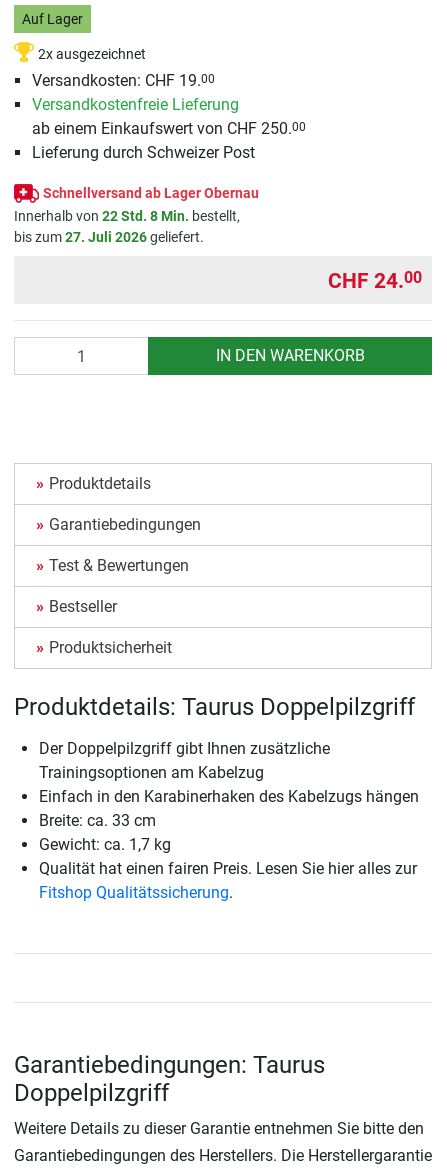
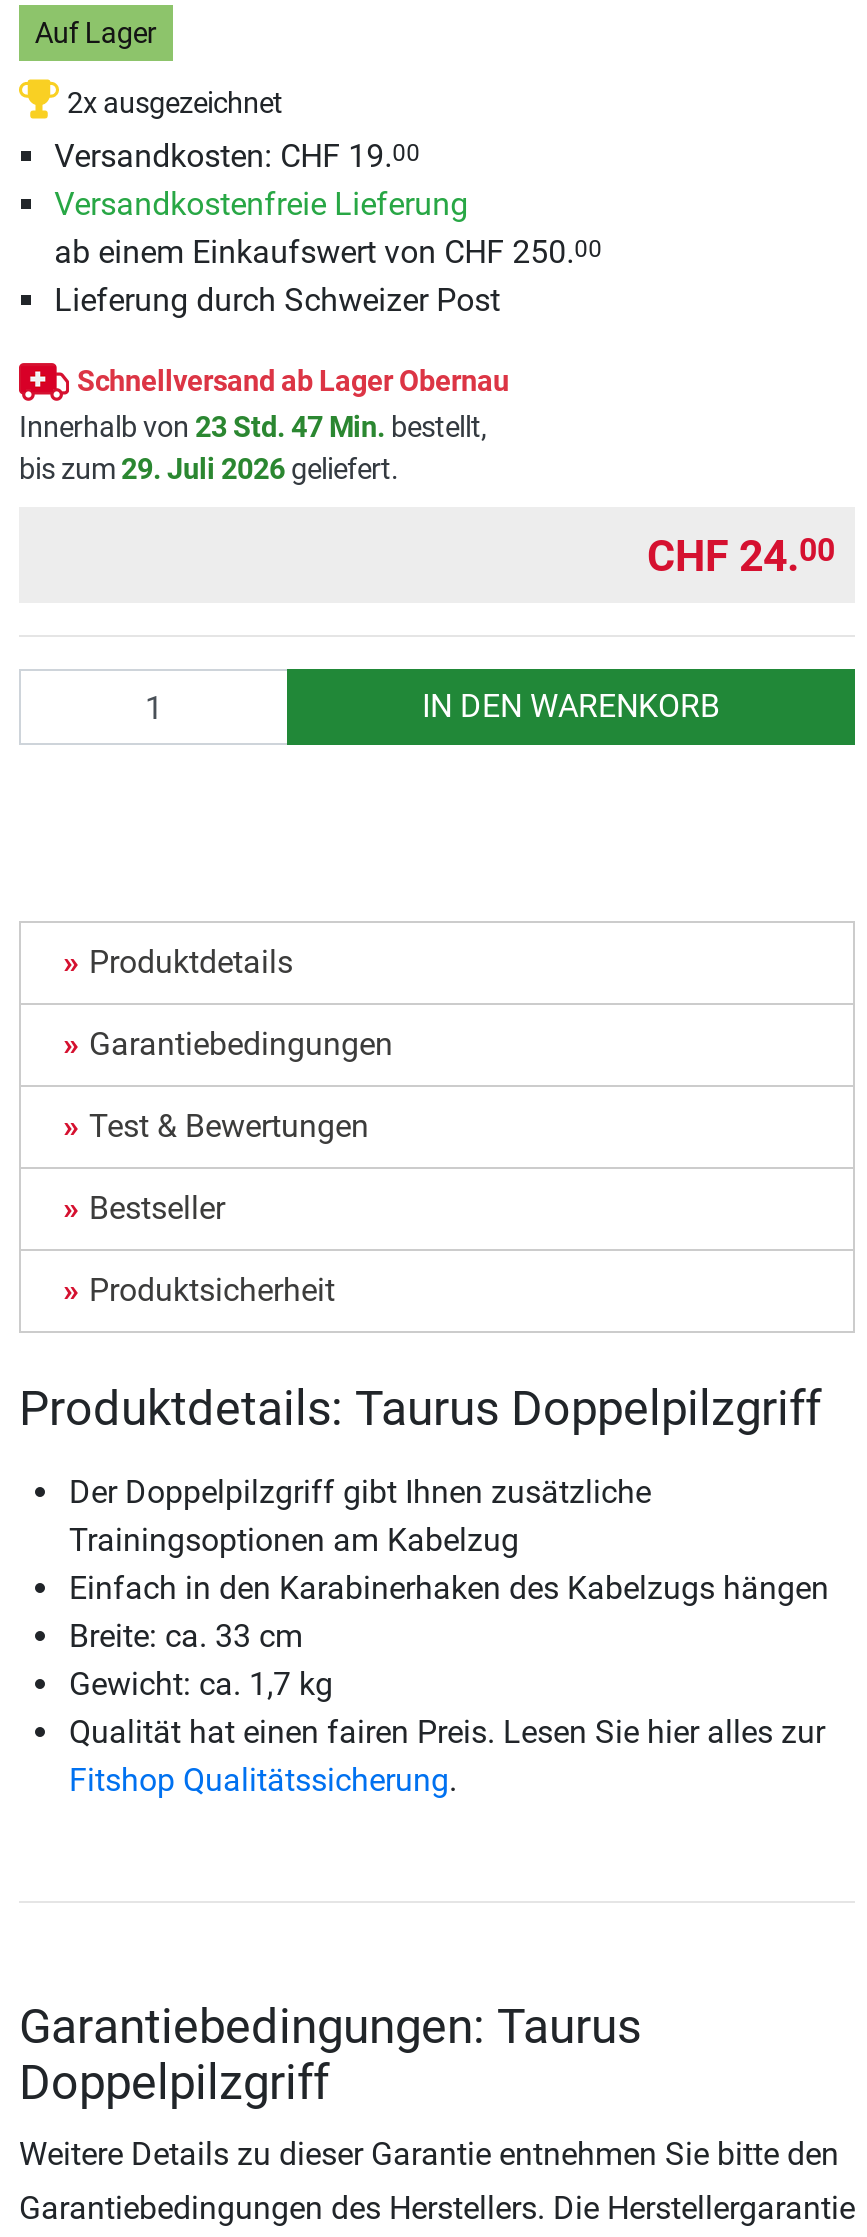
- Innerhalb von 22 Std. 8 Min. bestellt,
+ Innerhalb von 23 Std. 47 Min. bestellt,

- bis zum 27. Juli 2026 geliefert.
+ bis zum 29. Juli 2026 geliefert.
